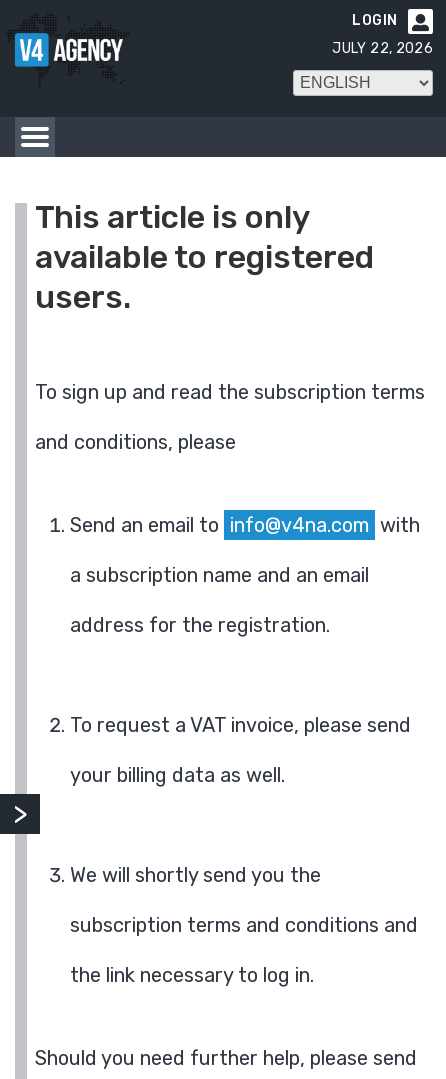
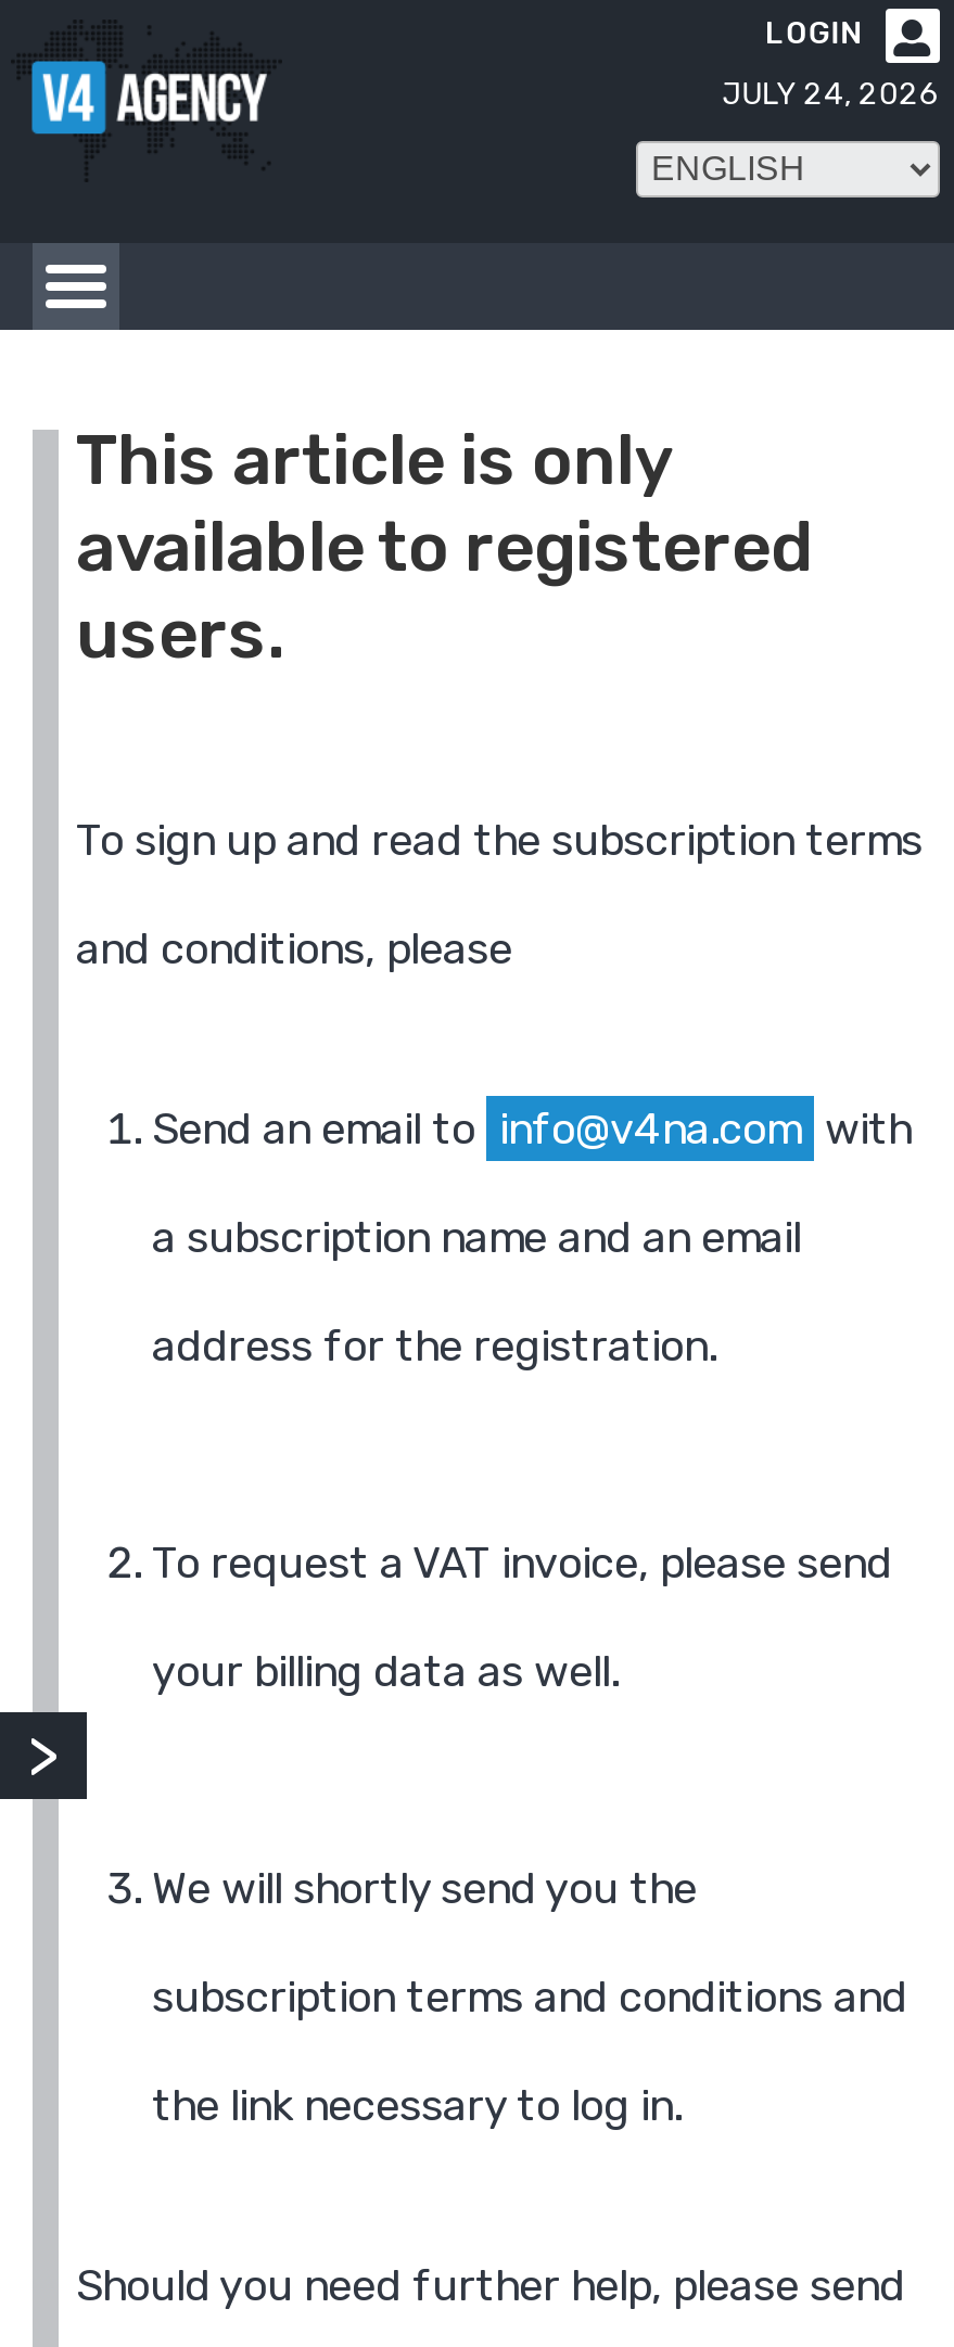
- JULY 22, 2026
+ JULY 24, 2026
